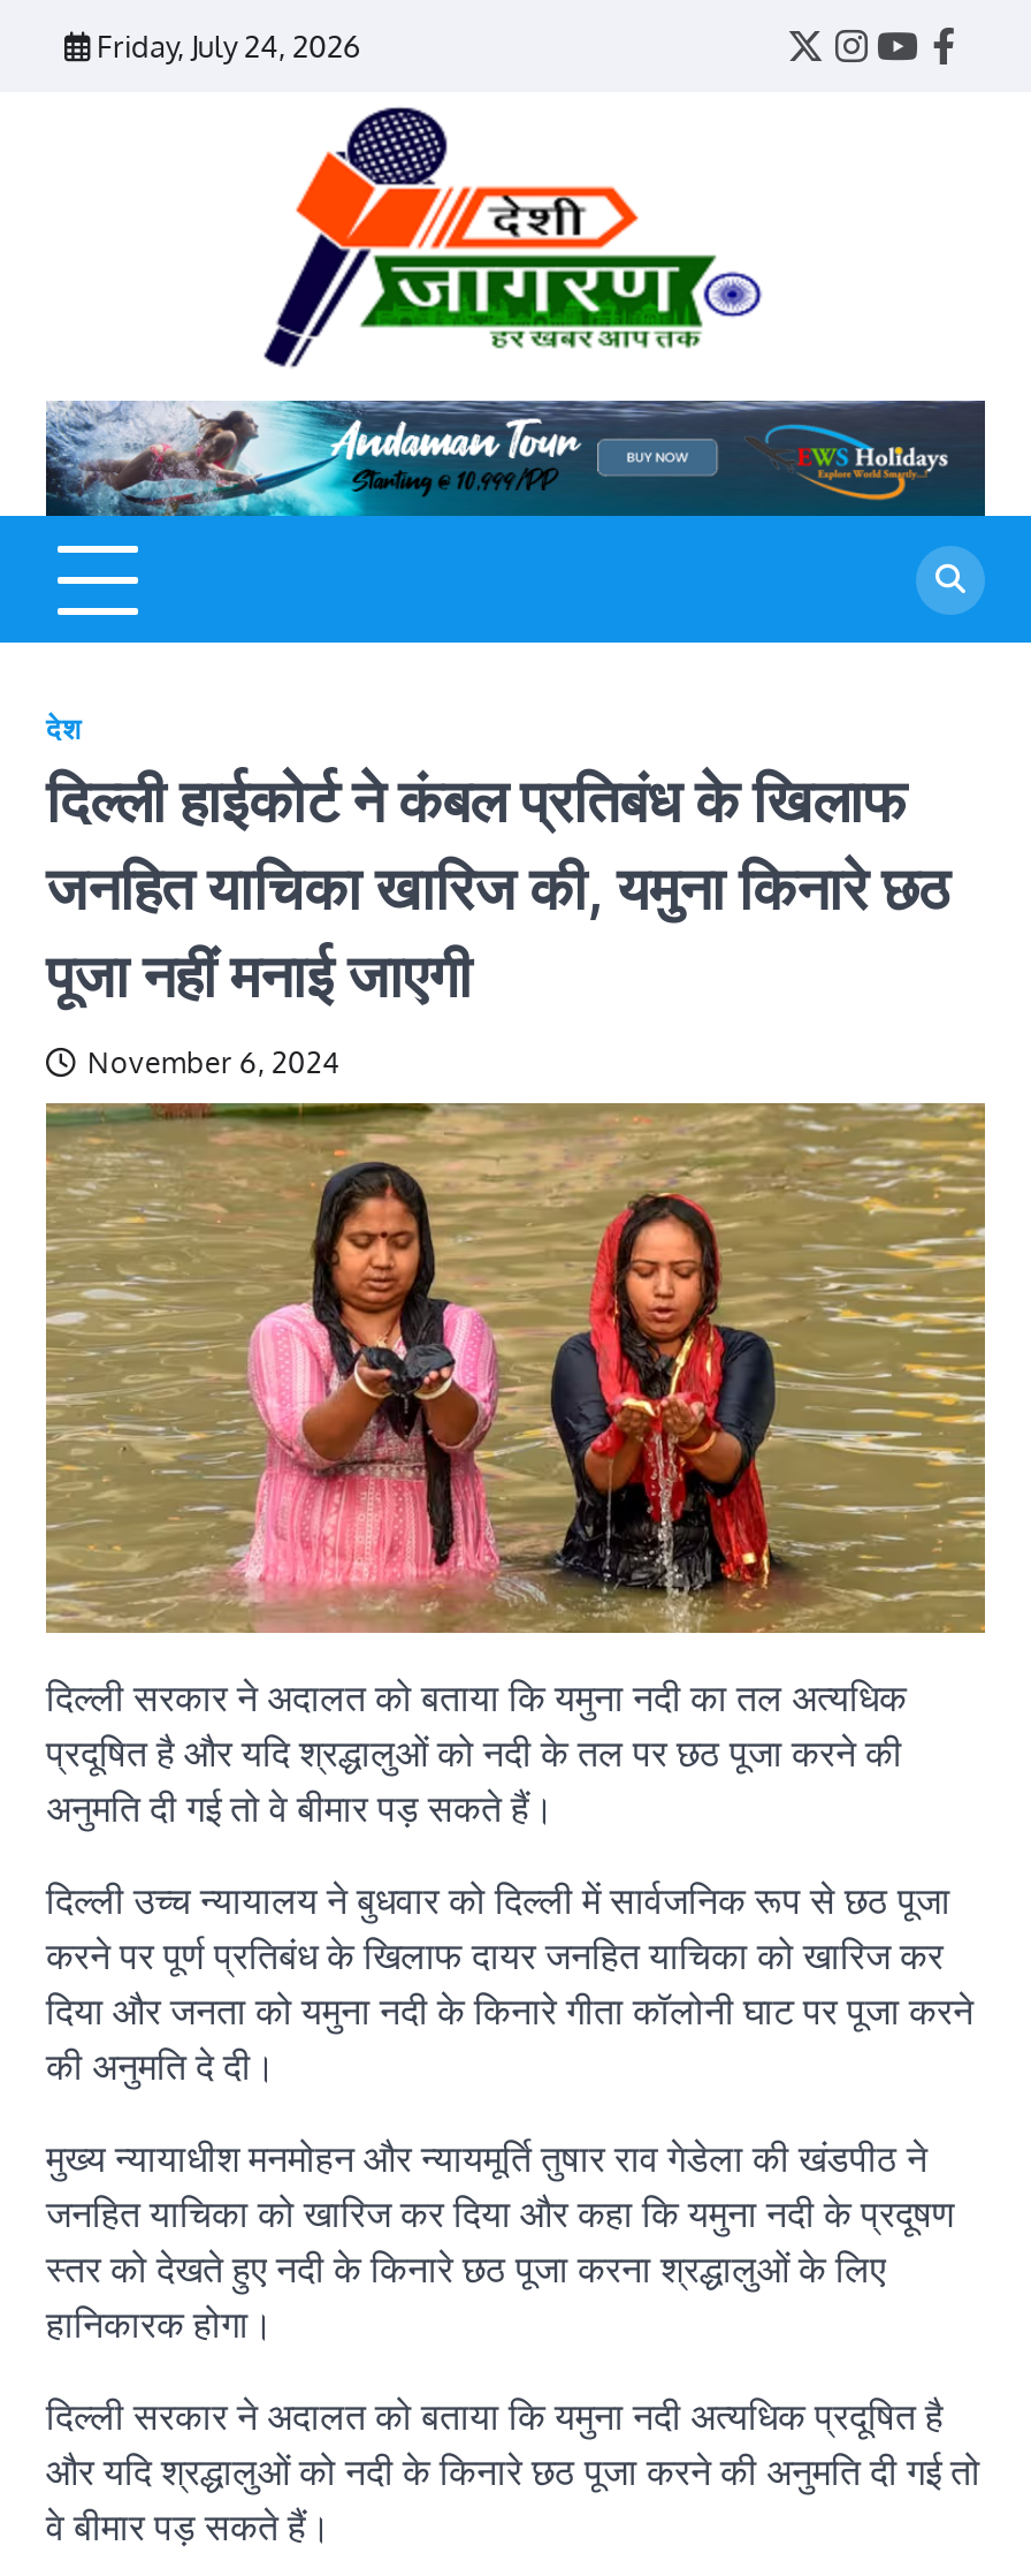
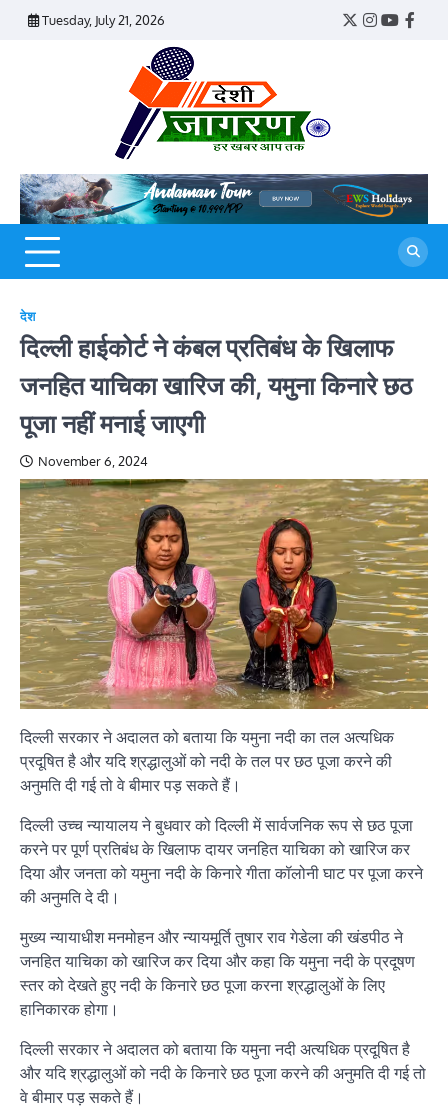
- Friday, July 24, 2026
+ Tuesday, July 21, 2026
